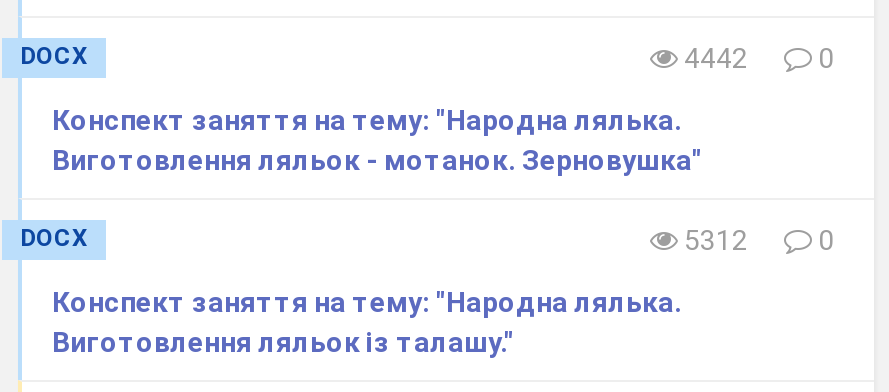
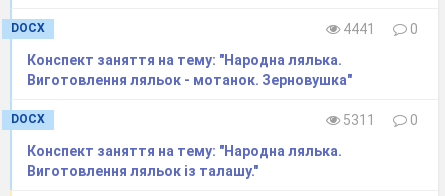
- 4442 0
+ 4441 0

- 5312 0
+ 5311 0
